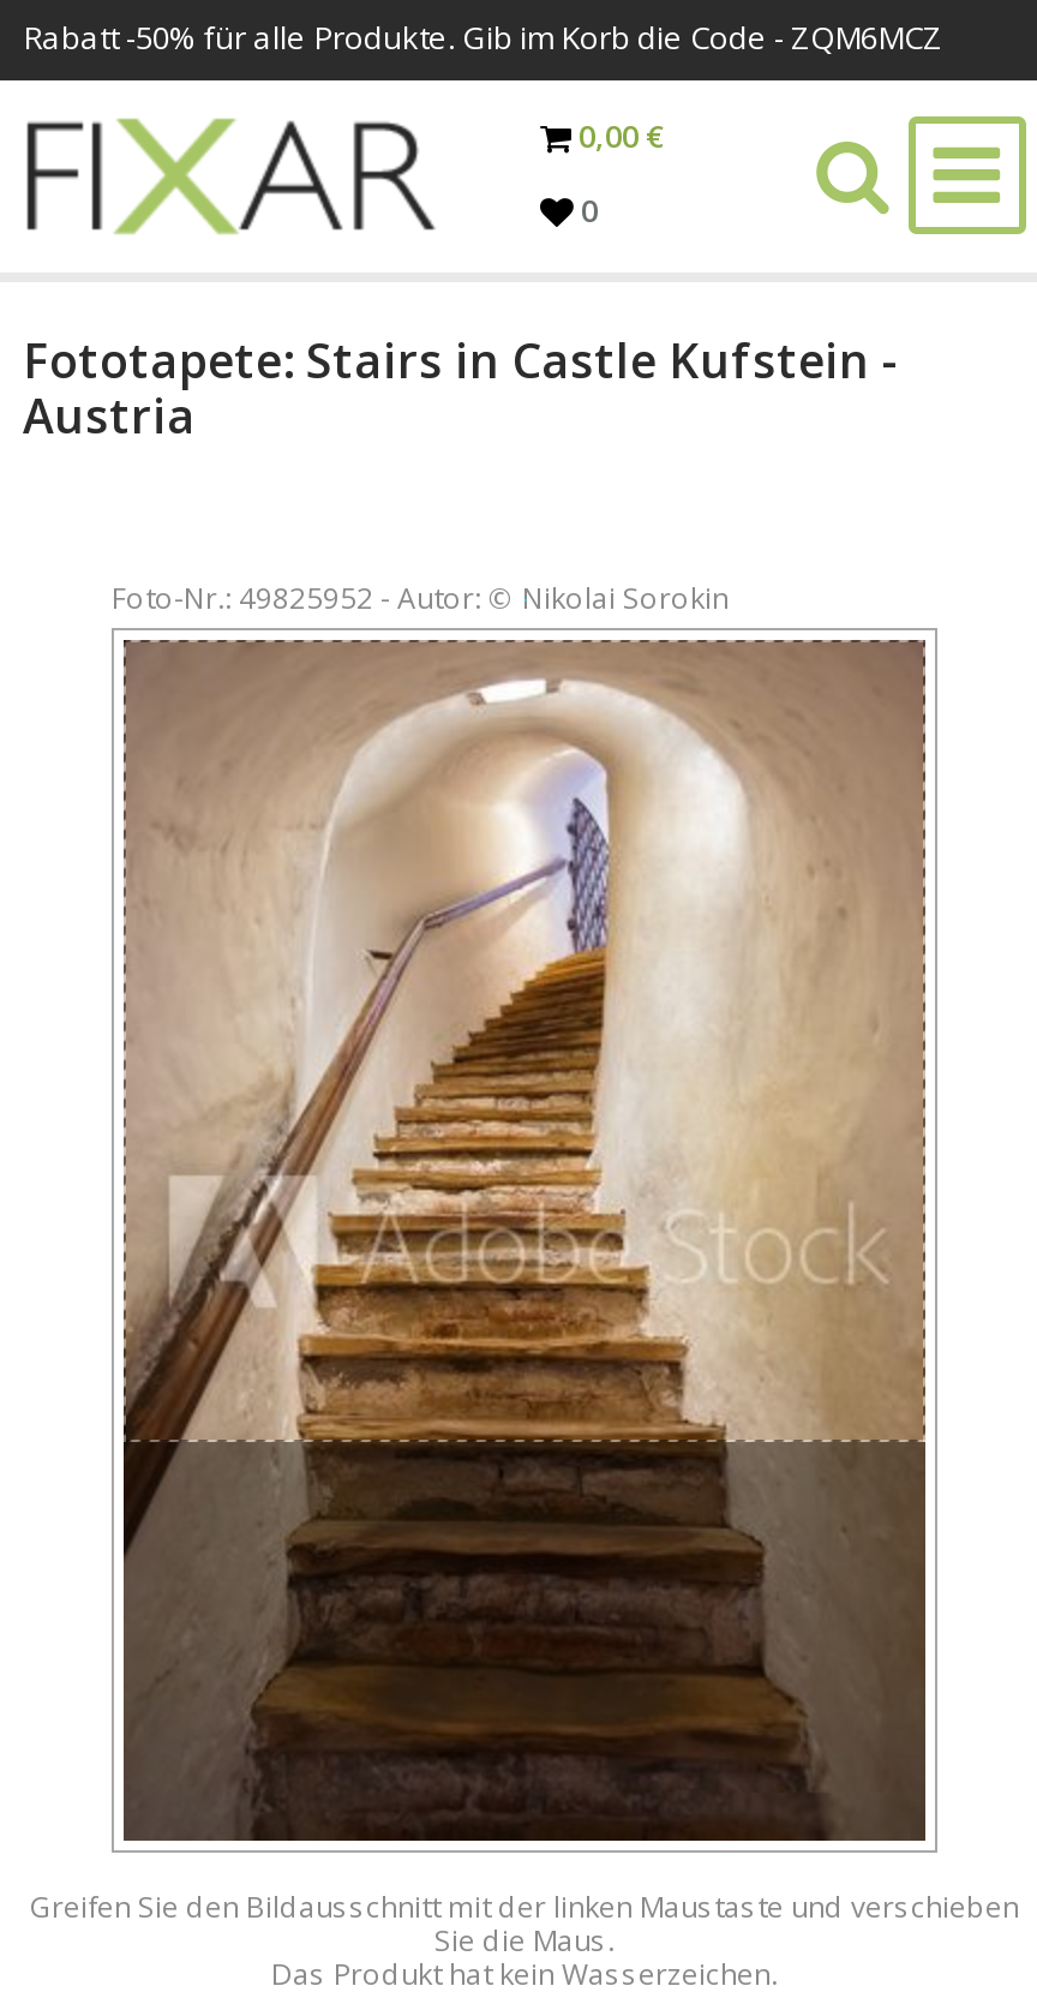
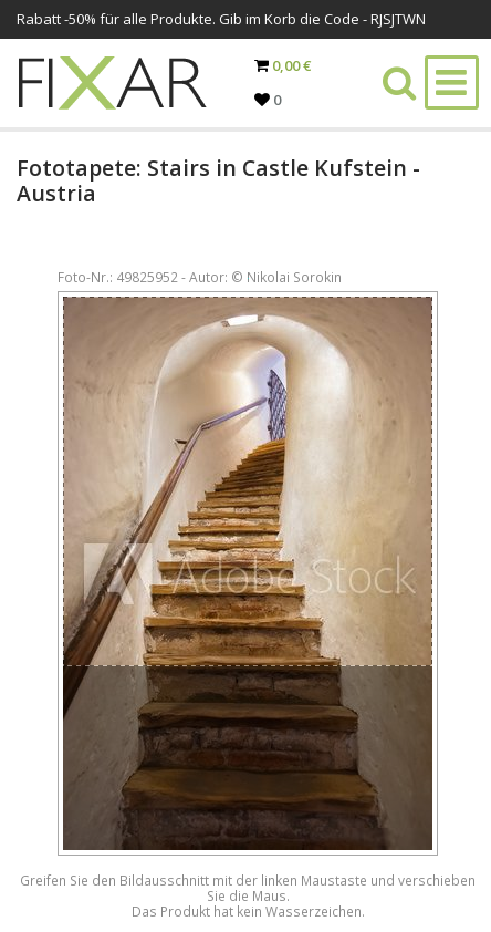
- Rabatt -50% für alle Produkte. Gib im Korb die Code - ZQM6MCZ
+ Rabatt -50% für alle Produkte. Gib im Korb die Code - RJSJTWN
